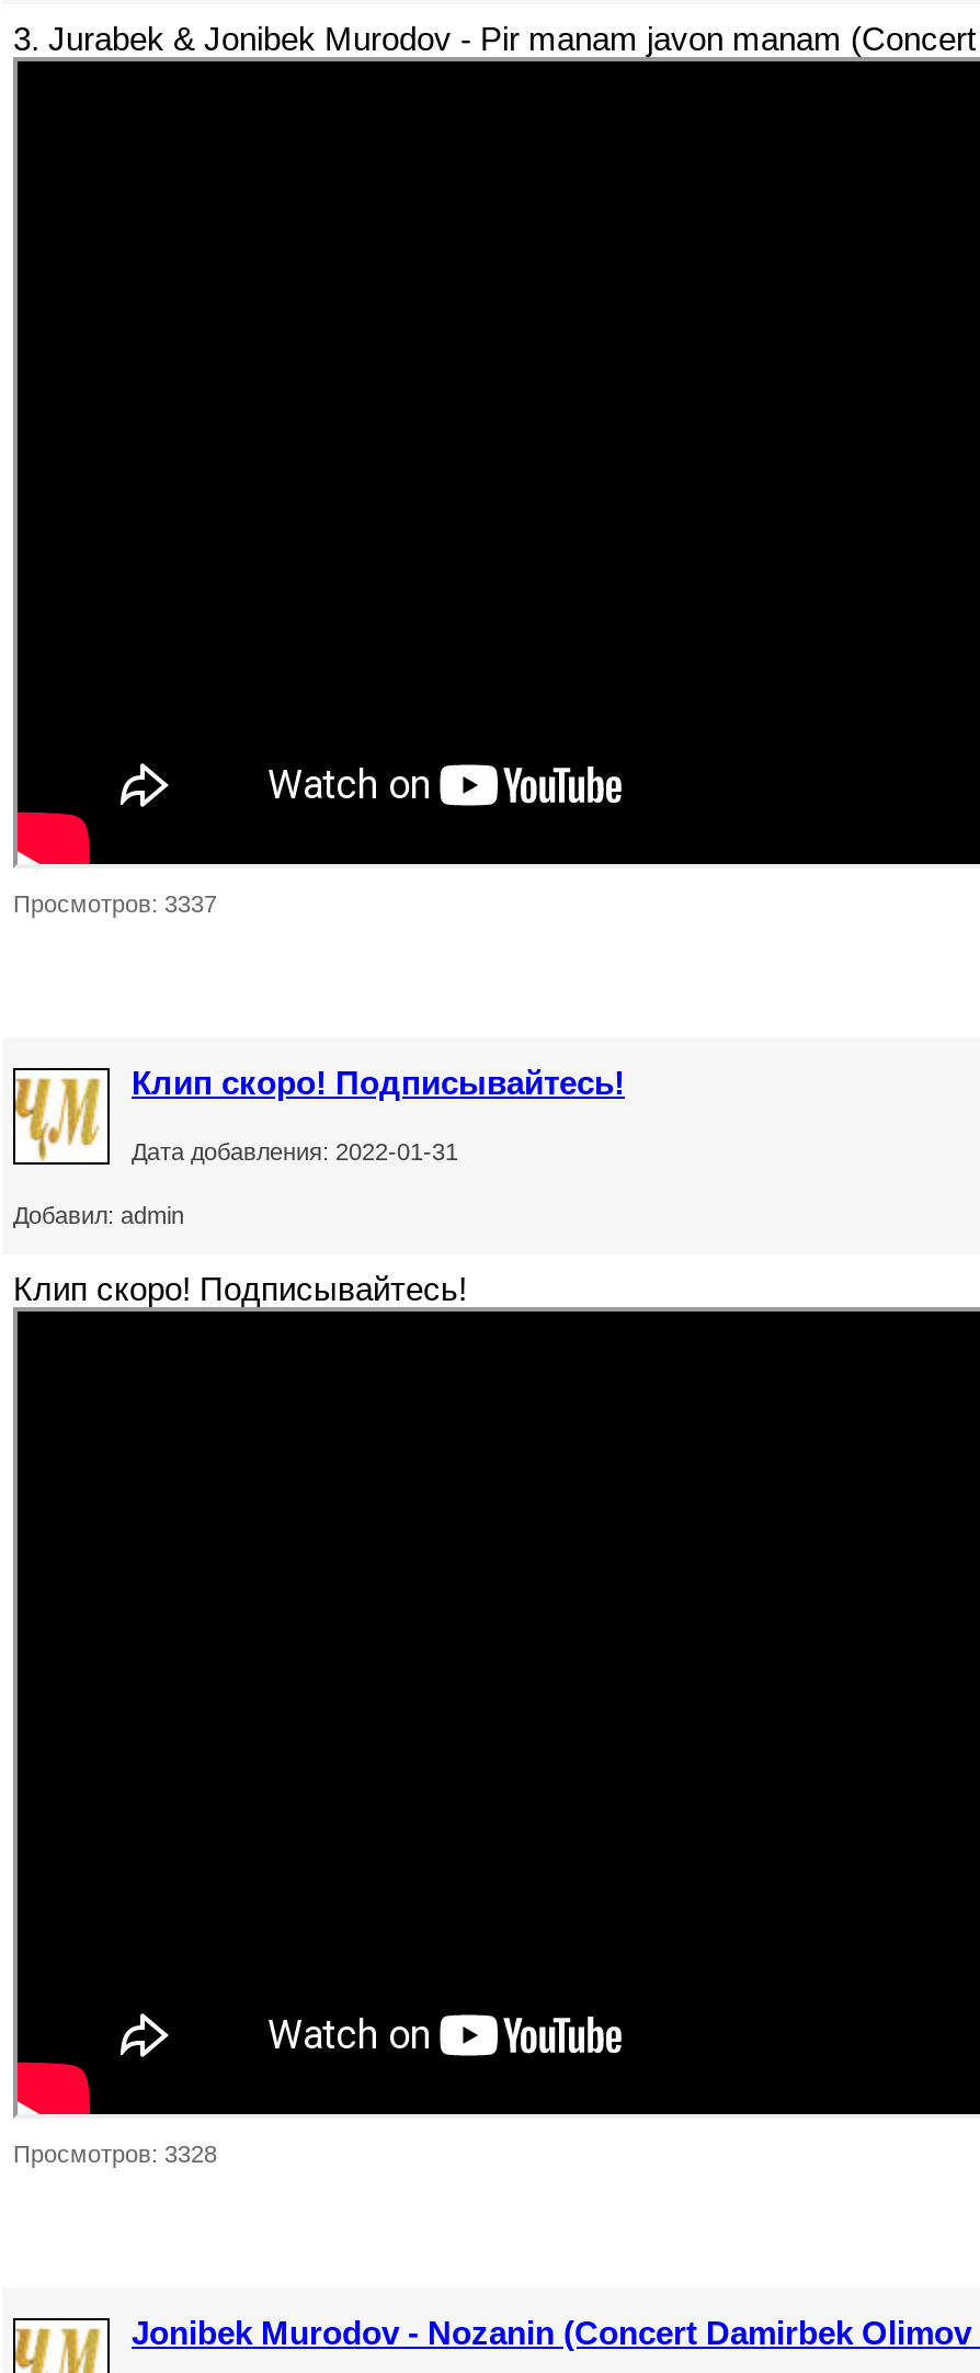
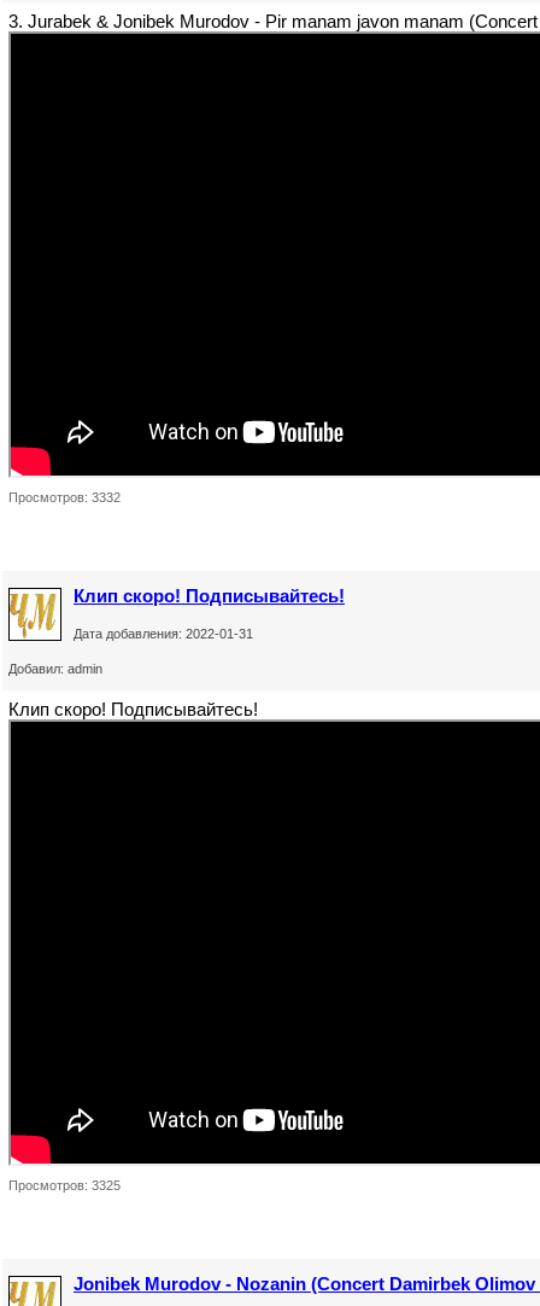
- Просмотров: 3337
+ Просмотров: 3332

- Просмотров: 3328
+ Просмотров: 3325
